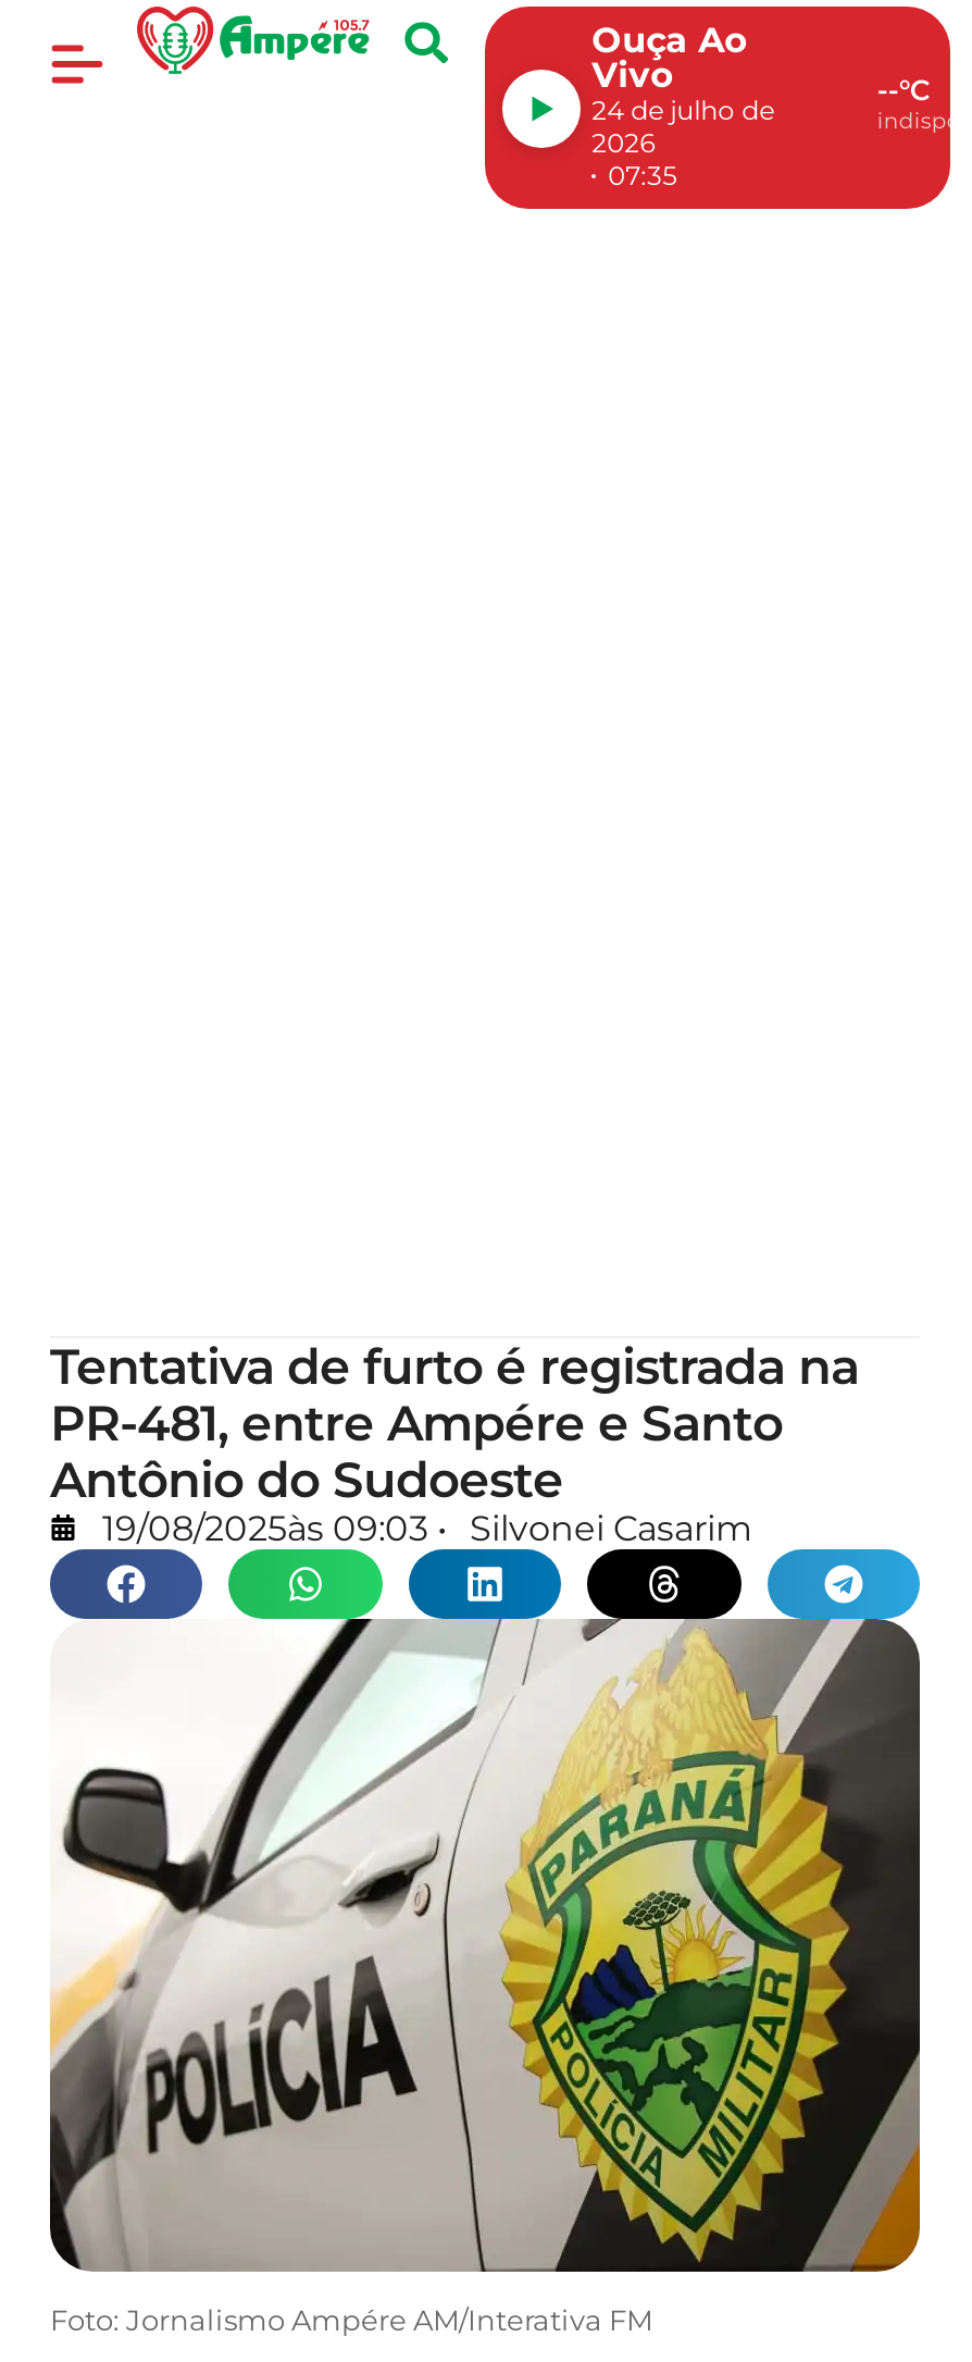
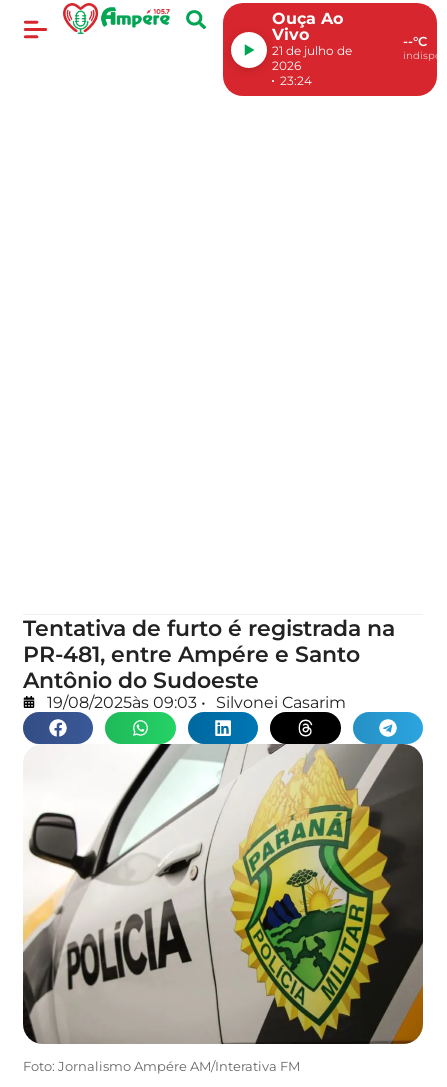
- 24 de julho de
+ 21 de julho de

- 07:35
+ 23:24
